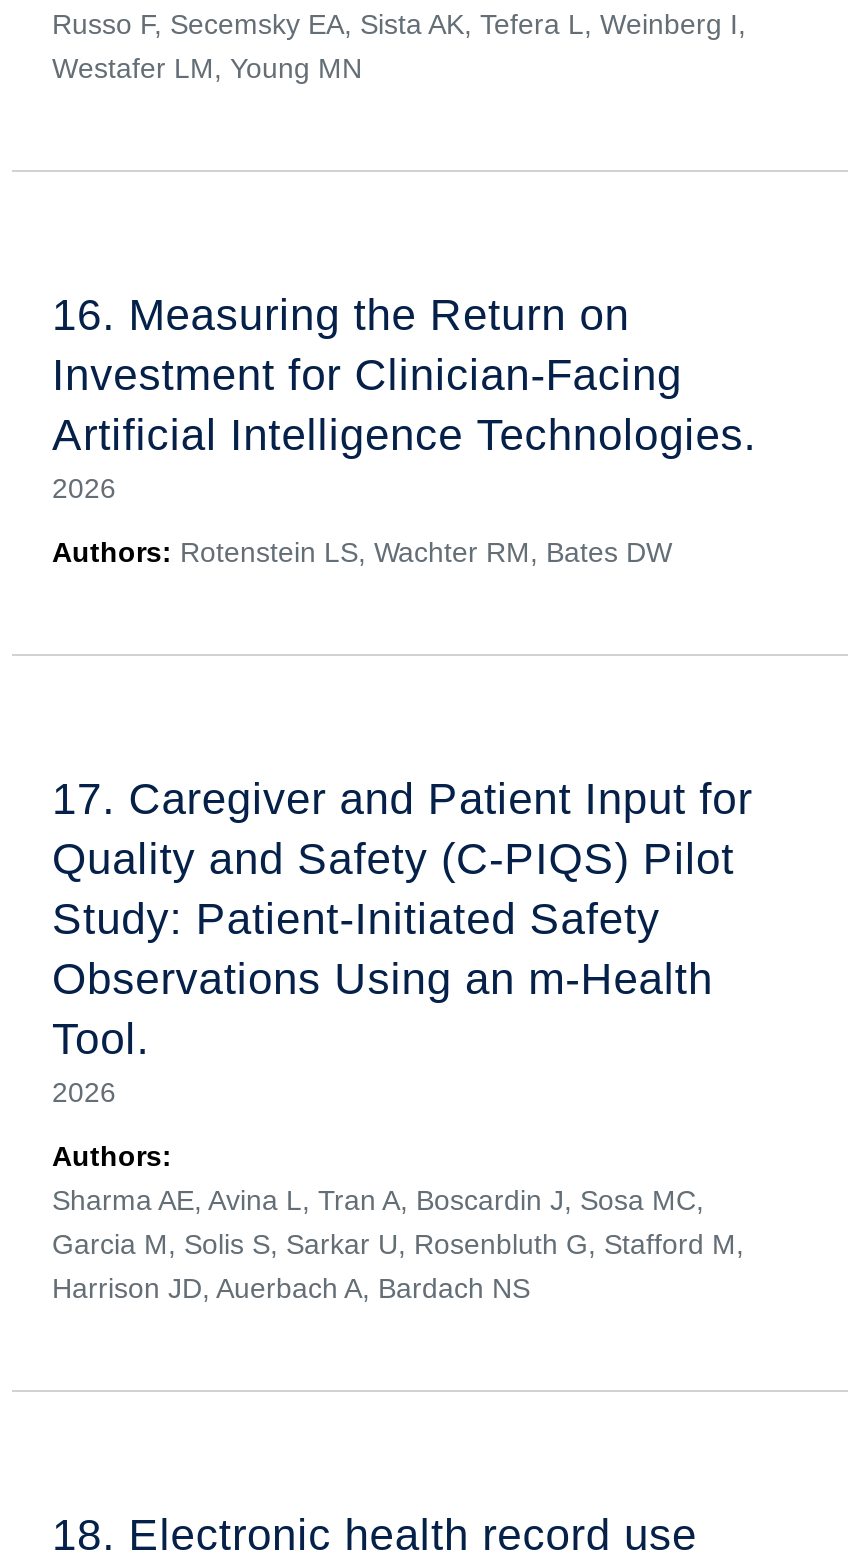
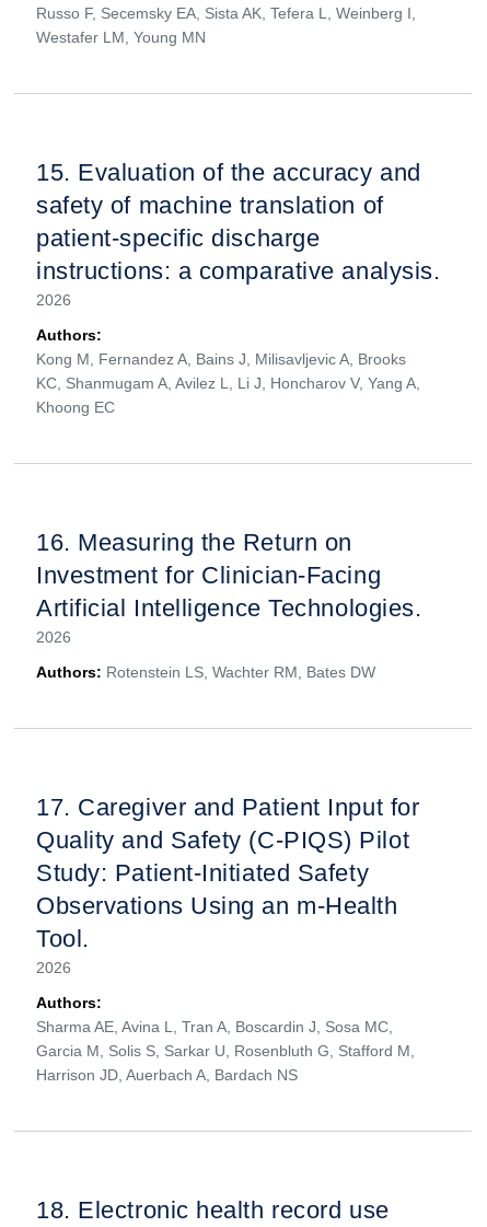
+ 15. Evaluation of the accuracy and
+ safety of machine translation of
+ patient-specific discharge
+ instructions: a comparative analysis.
+ 2026
+ Authors:
+ Kong M, Fernandez A, Bains J, Milisavljevic A, Brooks
+ KC, Shanmugam A, Avilez L, Li J, Honcharov V, Yang A,
+ Khoong EC
